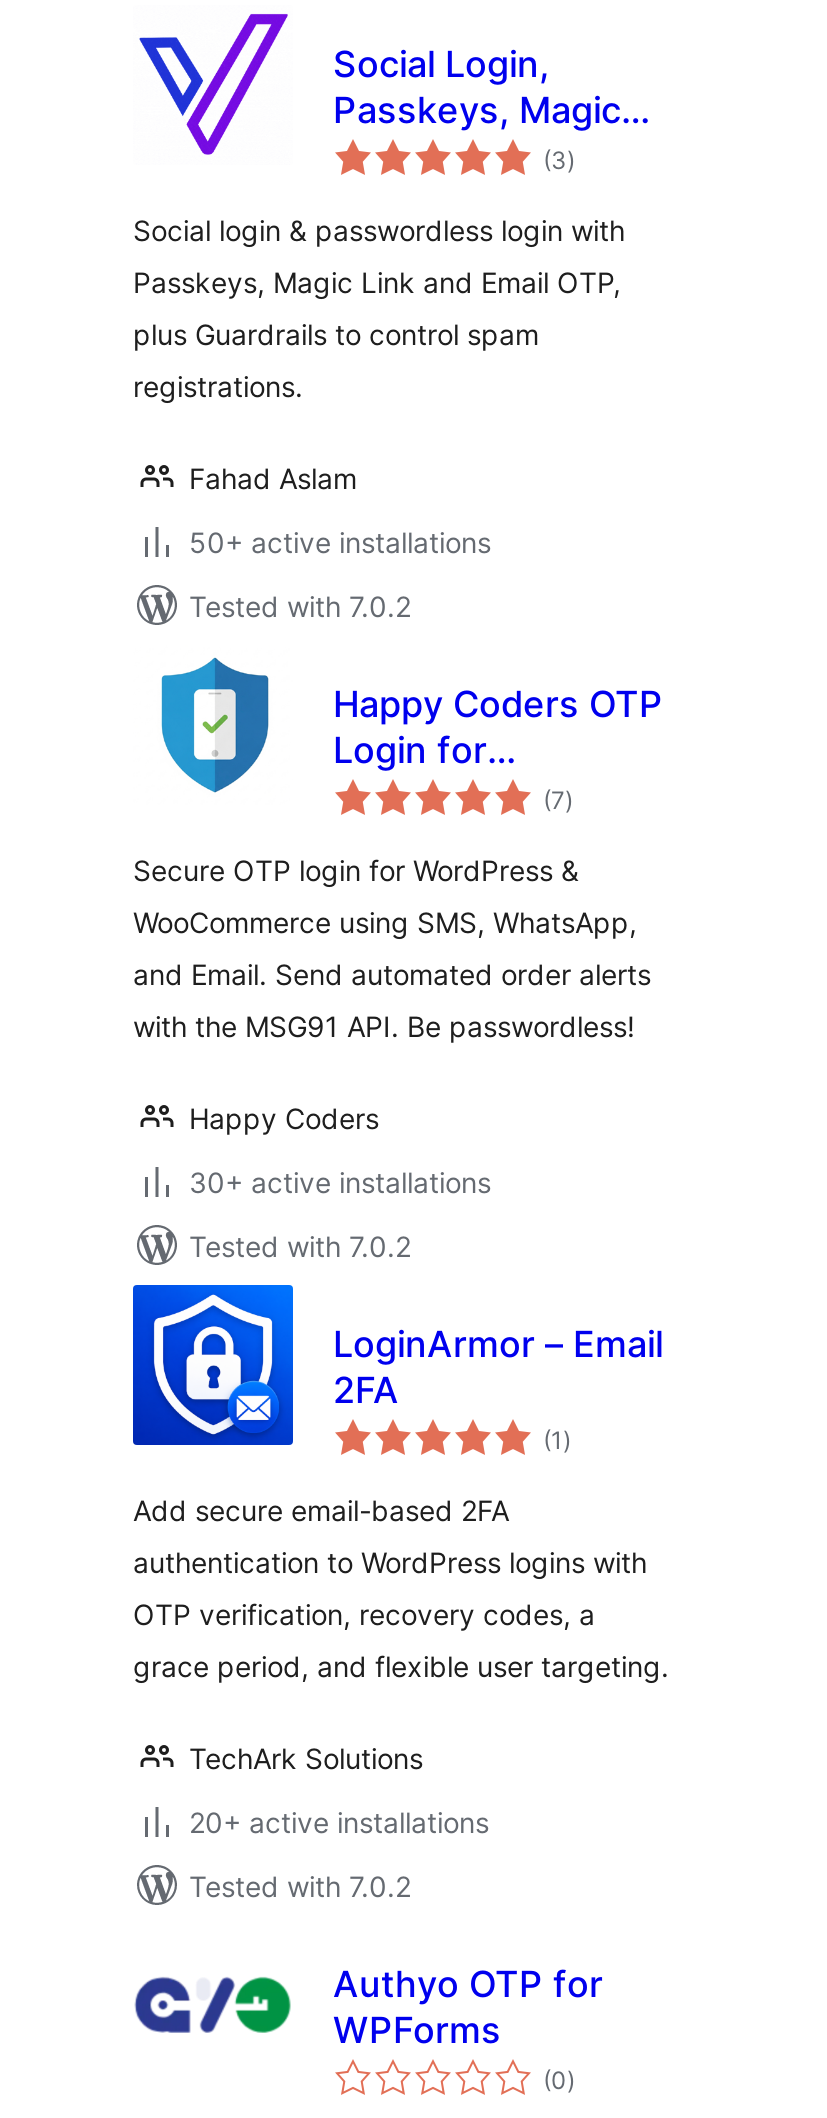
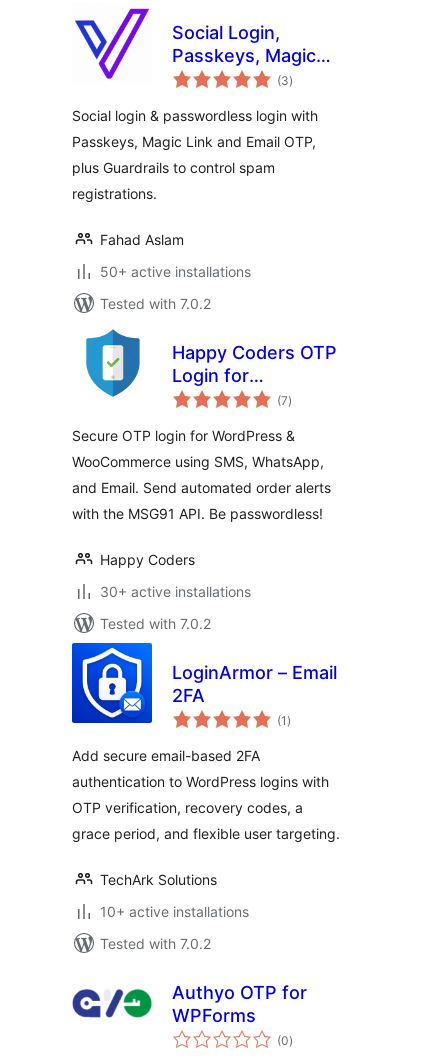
- 20+ active installations
+ 10+ active installations
